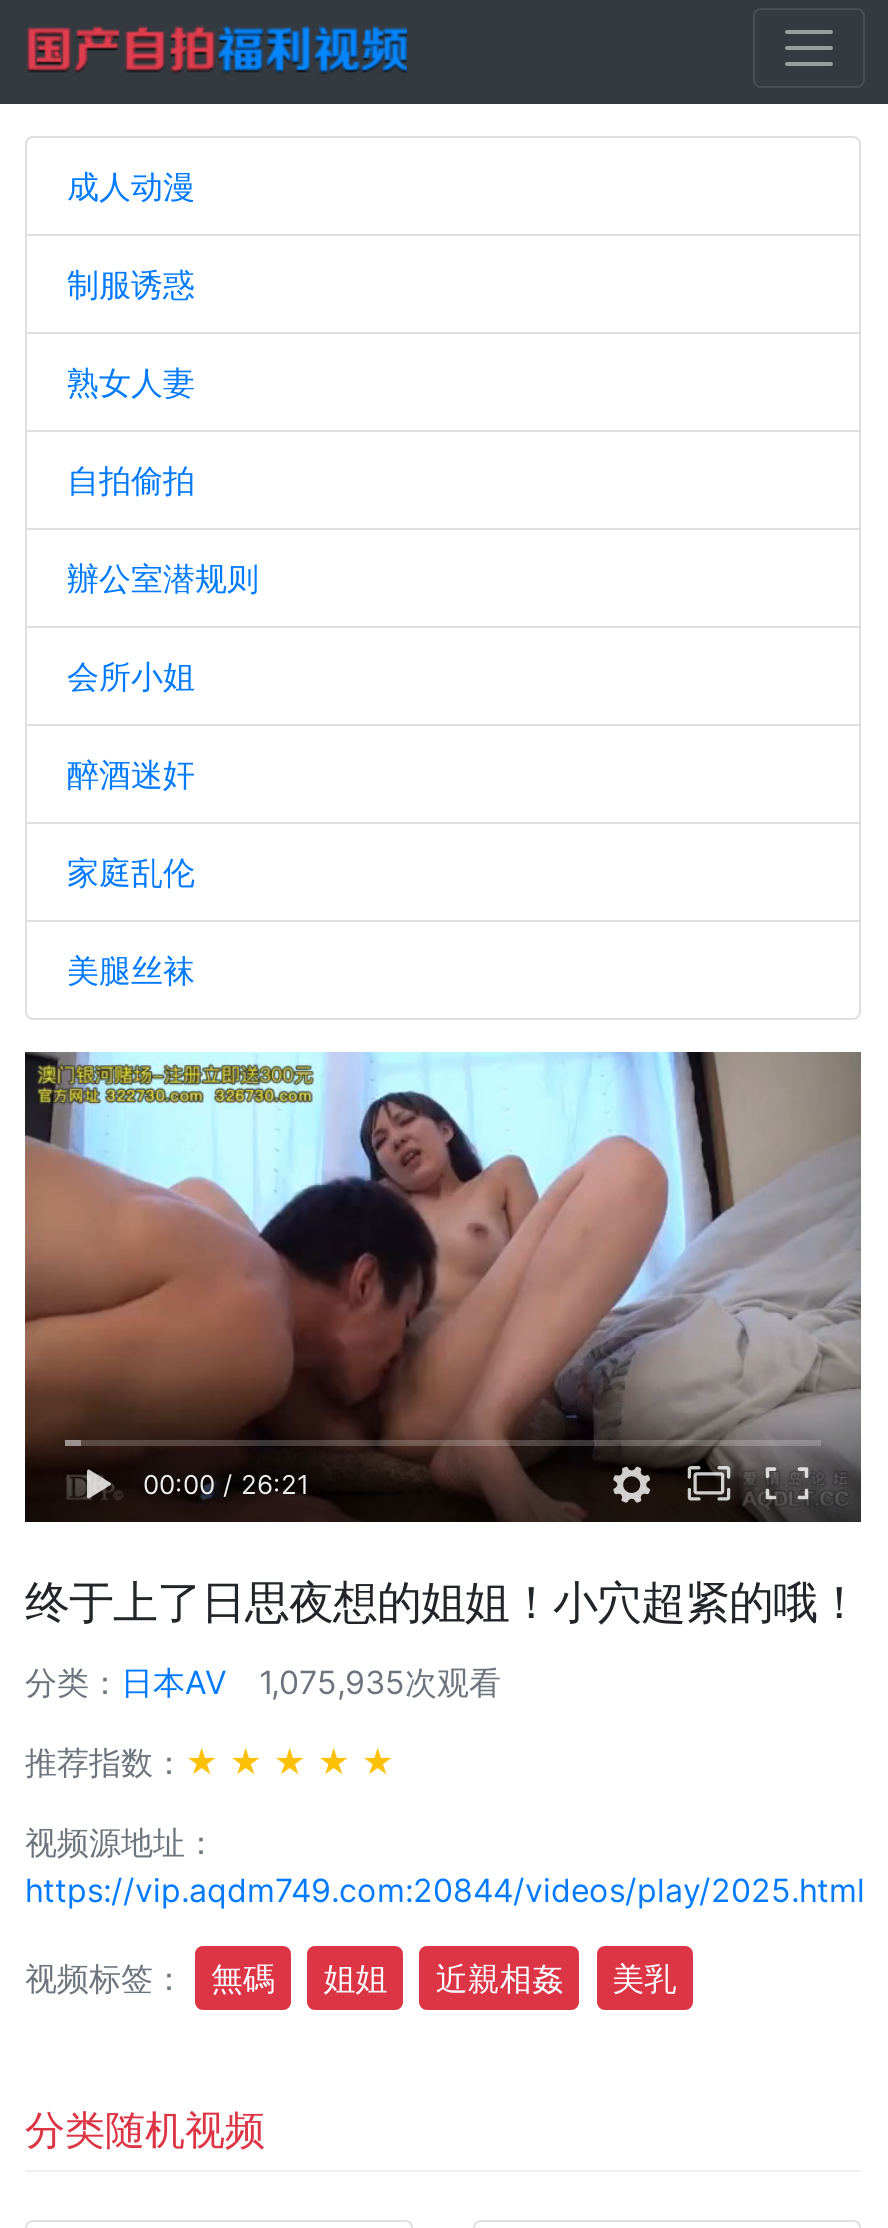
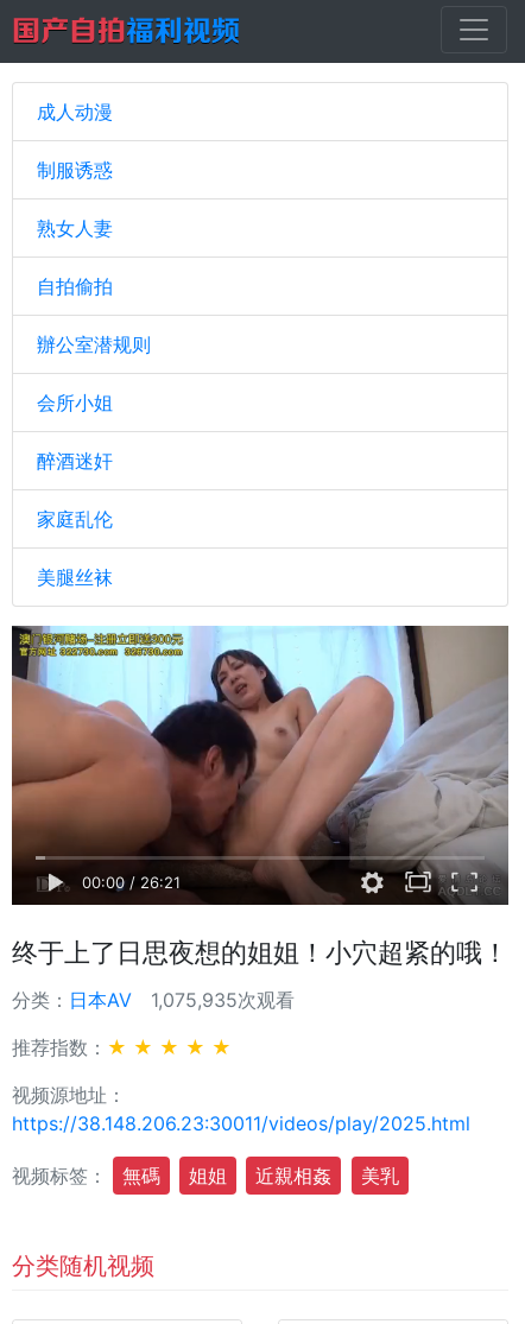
- https://vip.aqdm749.com:20844/videos/play/2025.html
+ https://38.148.206.23:30011/videos/play/2025.html
